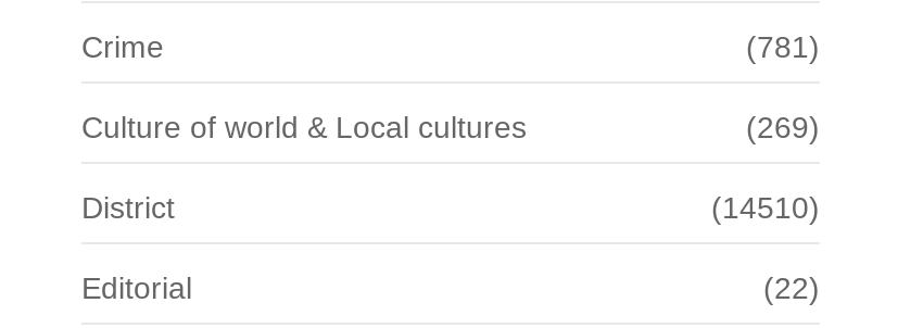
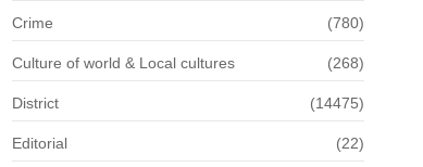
- (781)
+ (780)

- (269)
+ (268)

- (14510)
+ (14475)
